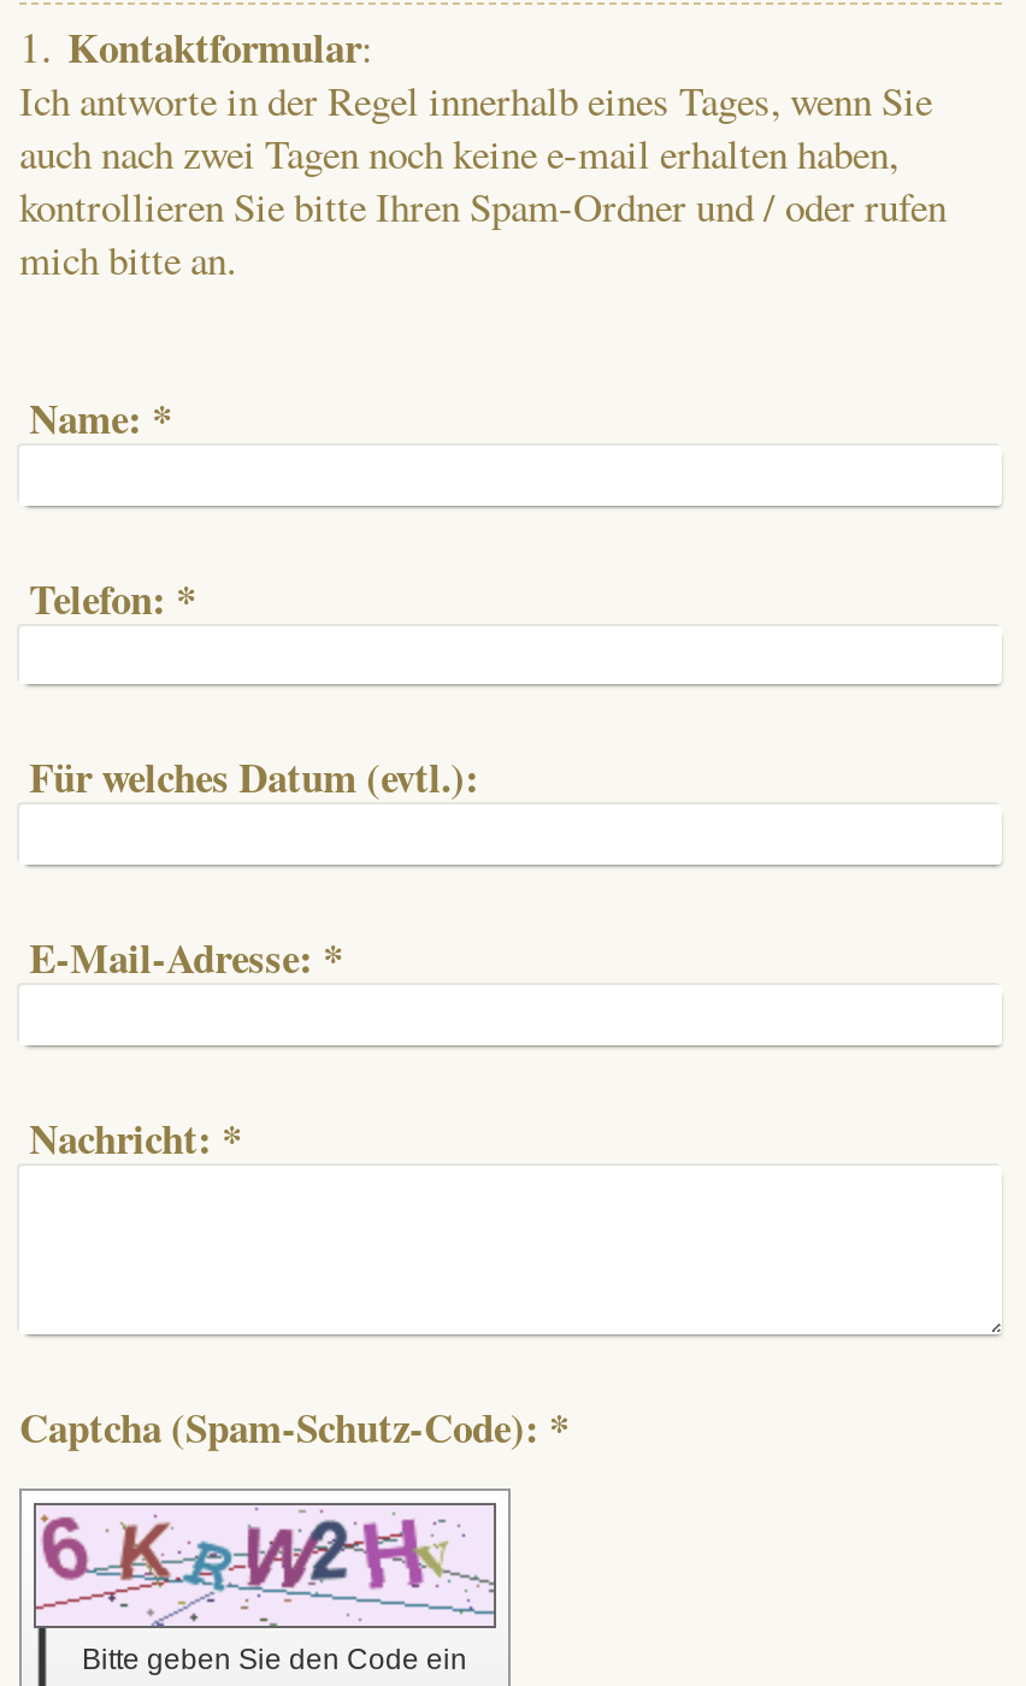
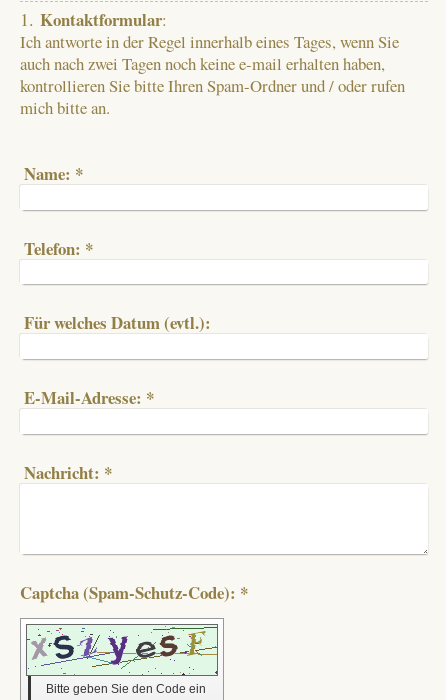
- [image]
+ [image]
